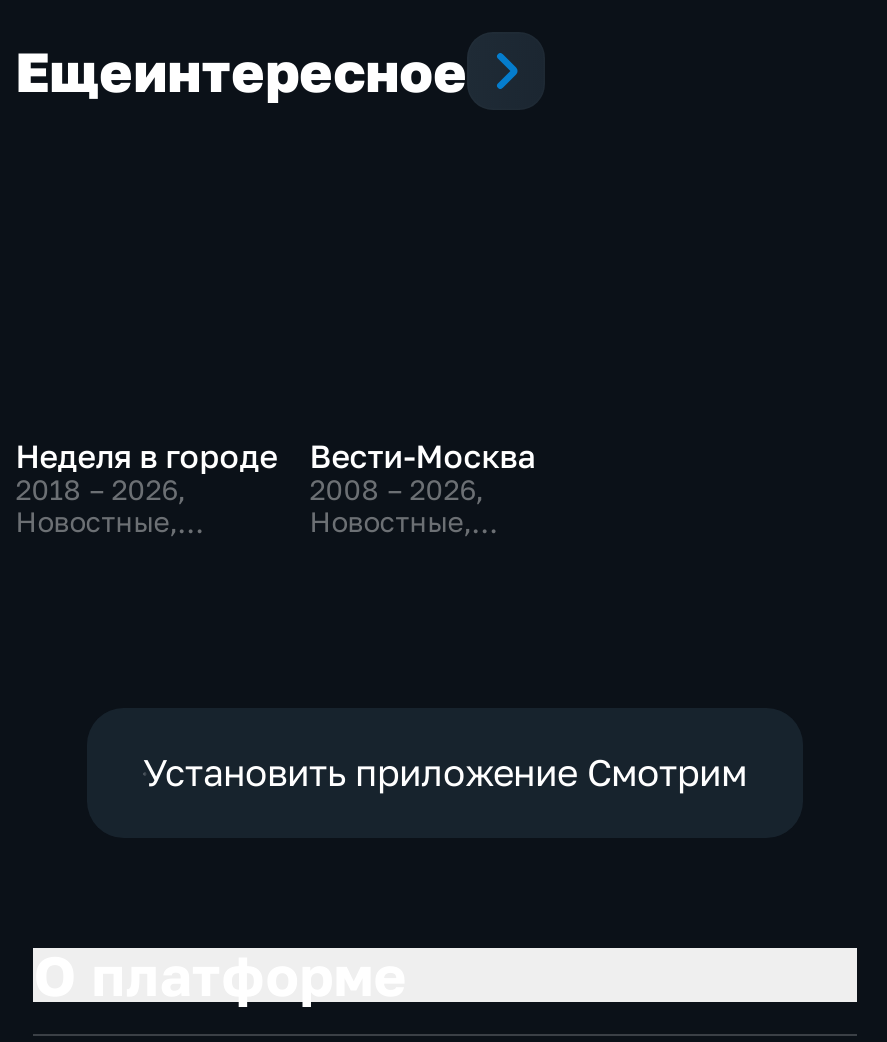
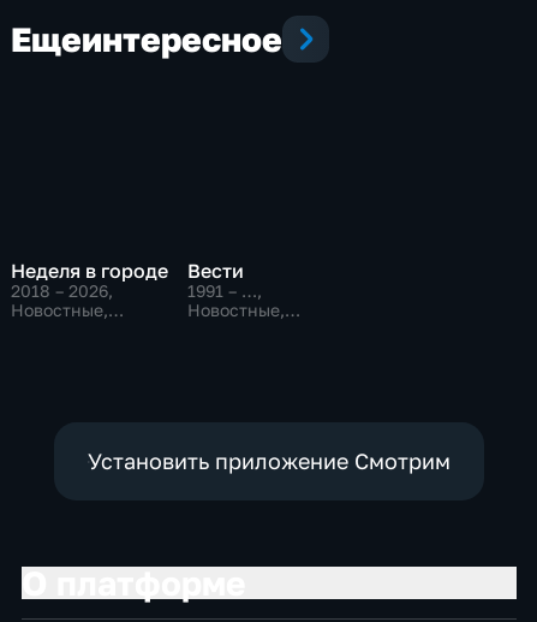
- Вести-Москва
- 2008 – 2026,
+ Вести
+ 1991 – …,
